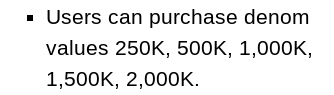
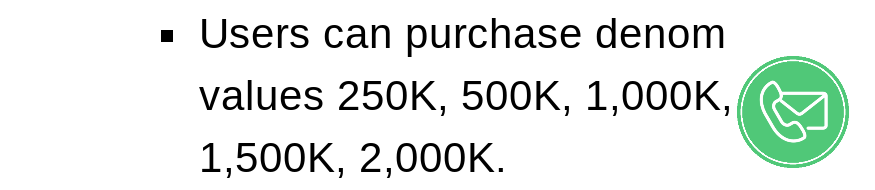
+ [image]
